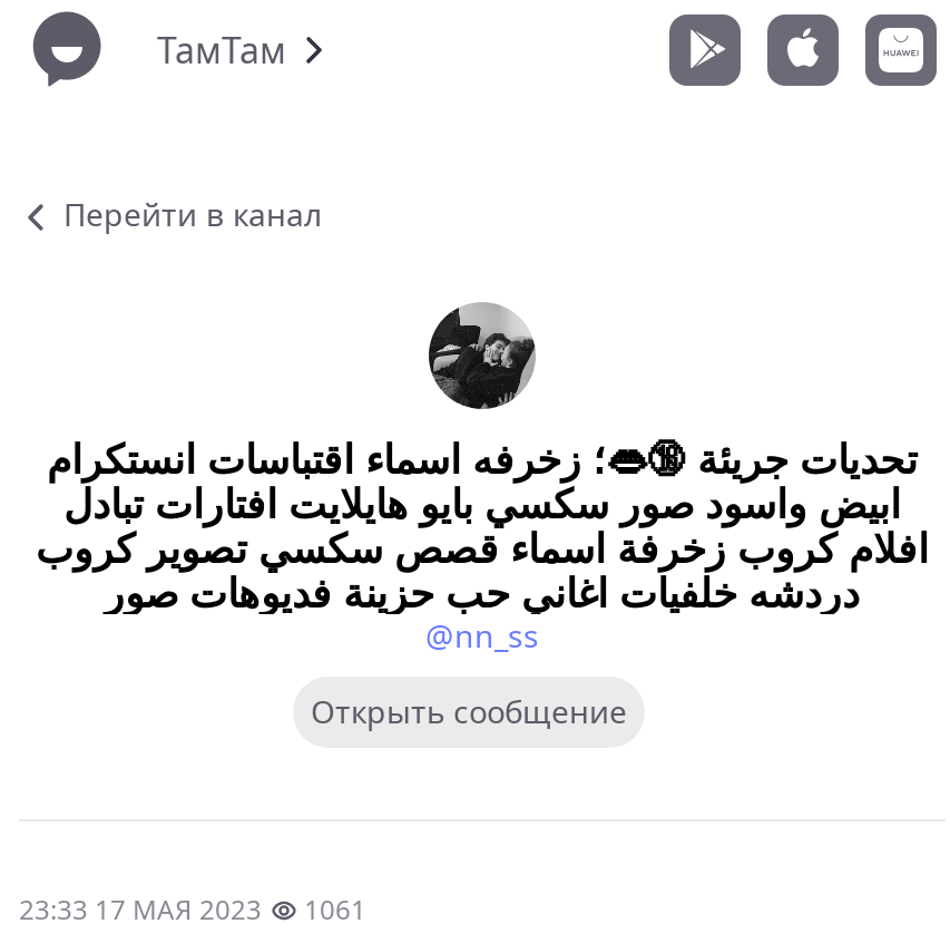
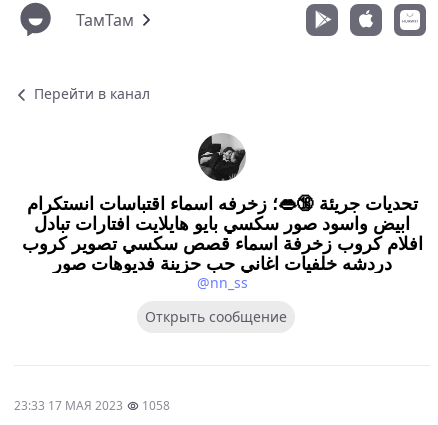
- 23:33 17 МАЯ 2023 1061
+ 23:33 17 МАЯ 2023 1058
